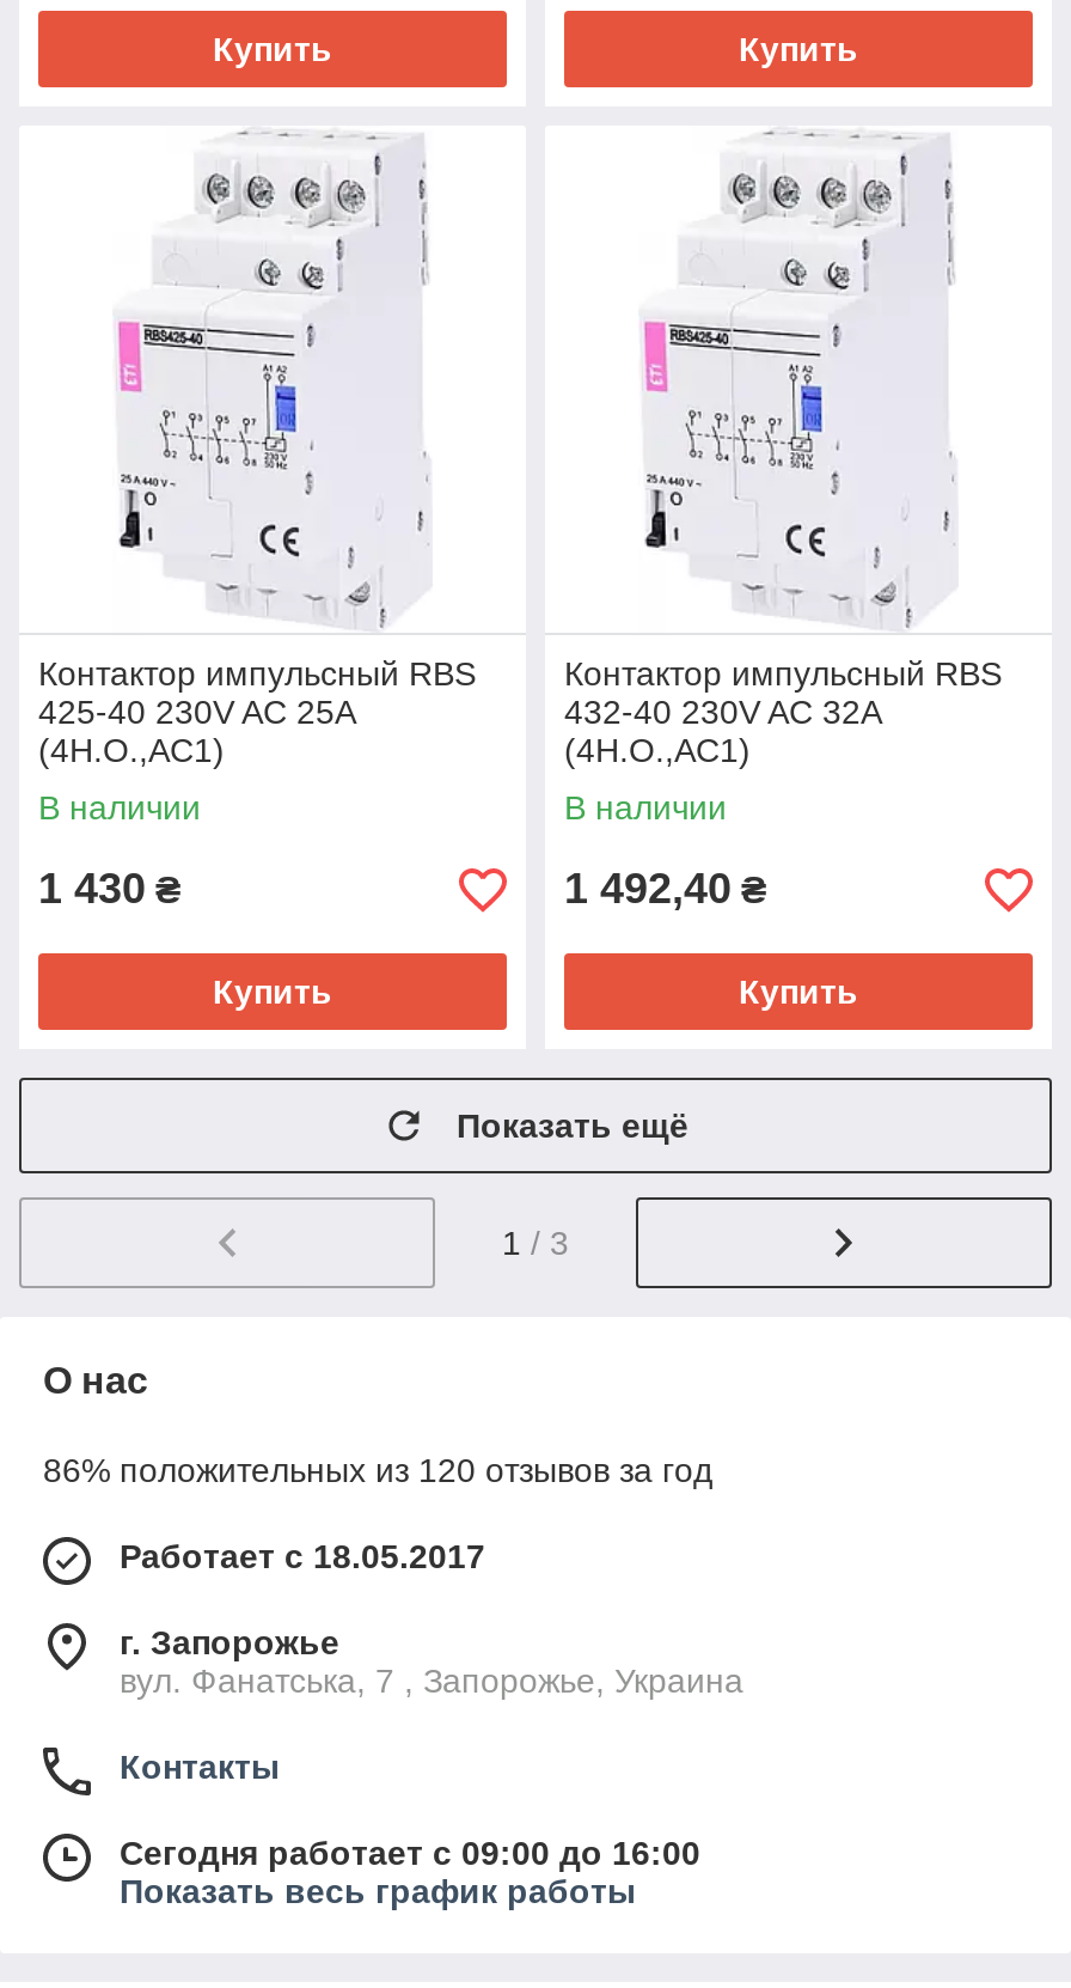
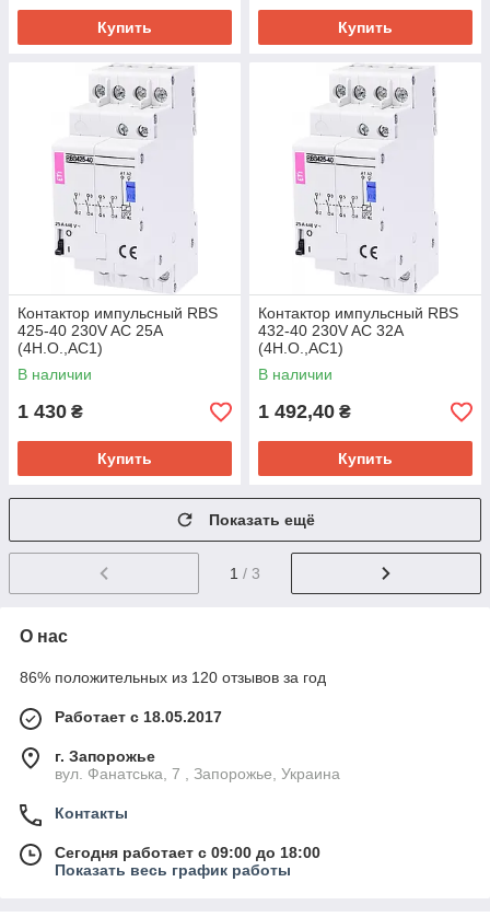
- Сегодня работает с 09:00 до 16:00
+ Сегодня работает с 09:00 до 18:00
